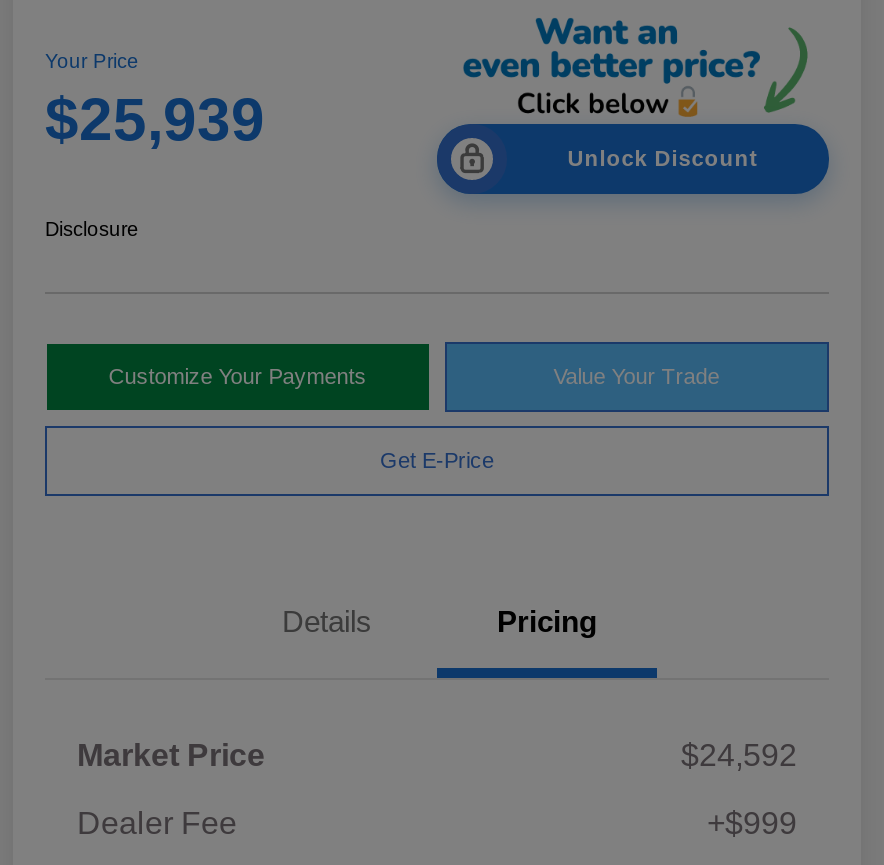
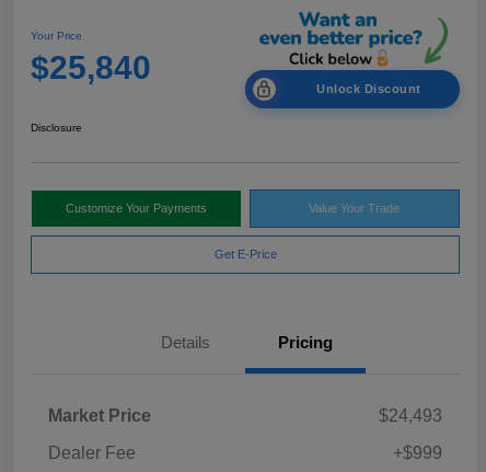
- $25,939
+ $25,840

- $24,592
+ $24,493
